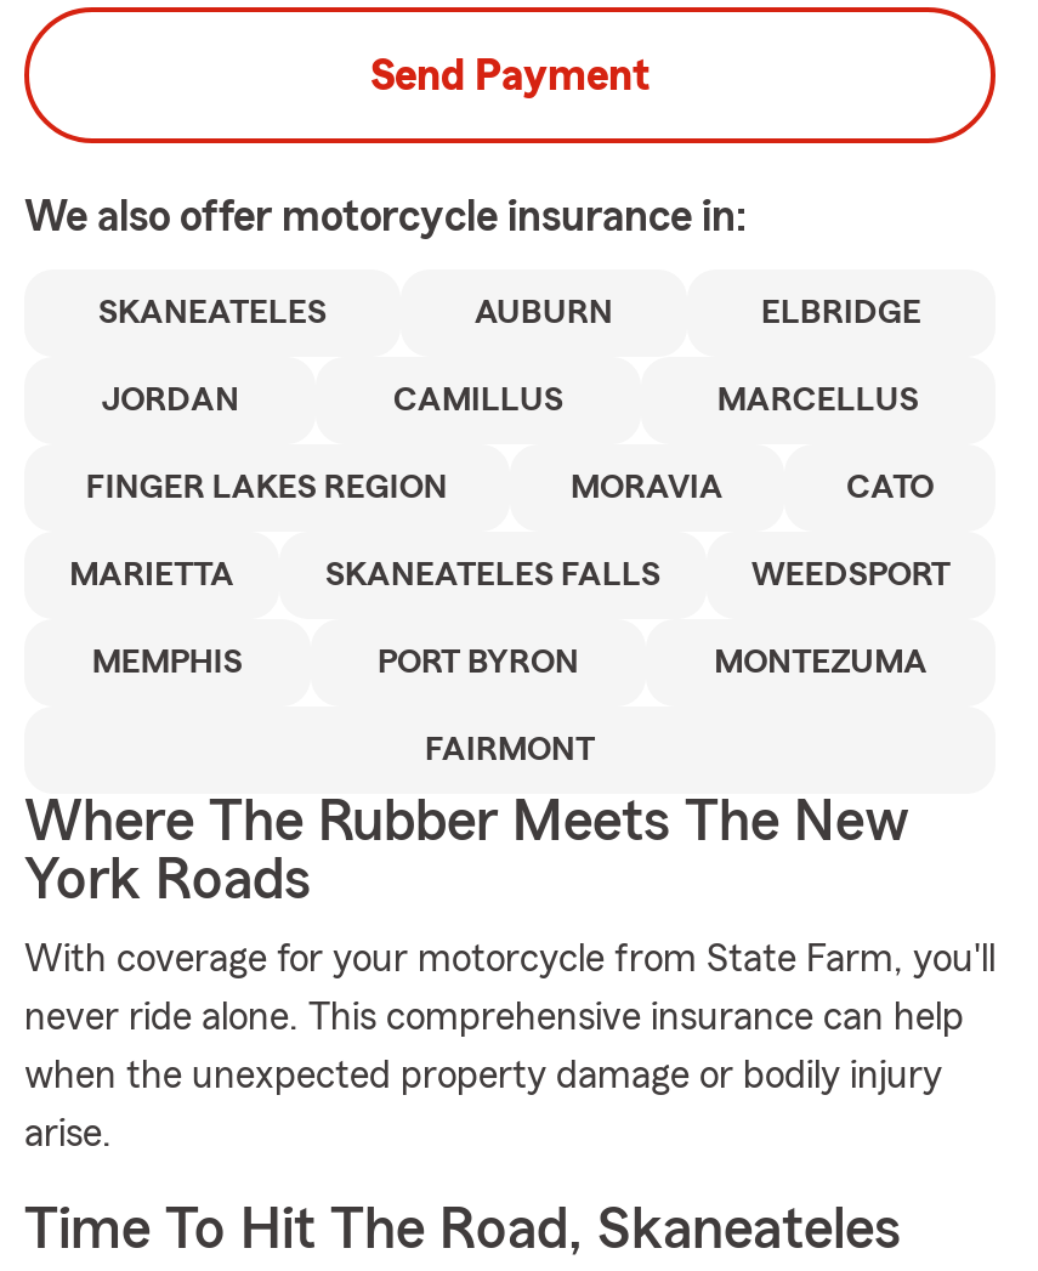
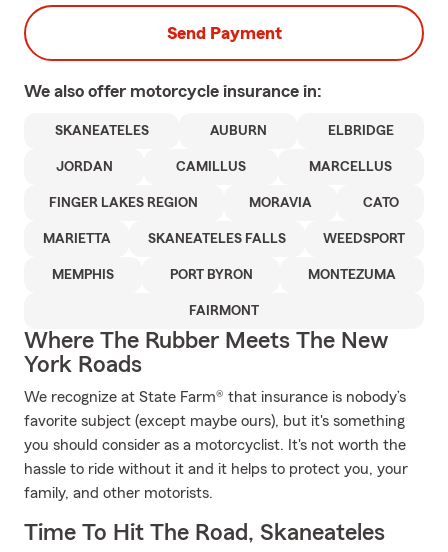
- With coverage for your motorcycle from State Farm, you'll
- never ride alone. This comprehensive insurance can help
- when the unexpected property damage or bodily injury
- arise.
+ We recognize at State Farm® that insurance is nobody’s
+ favorite subject (except maybe ours), but it's something
+ you should consider as a motorcyclist. It's not worth the
+ hassle to ride without it and it helps to protect you, your
+ family, and other motorists.
